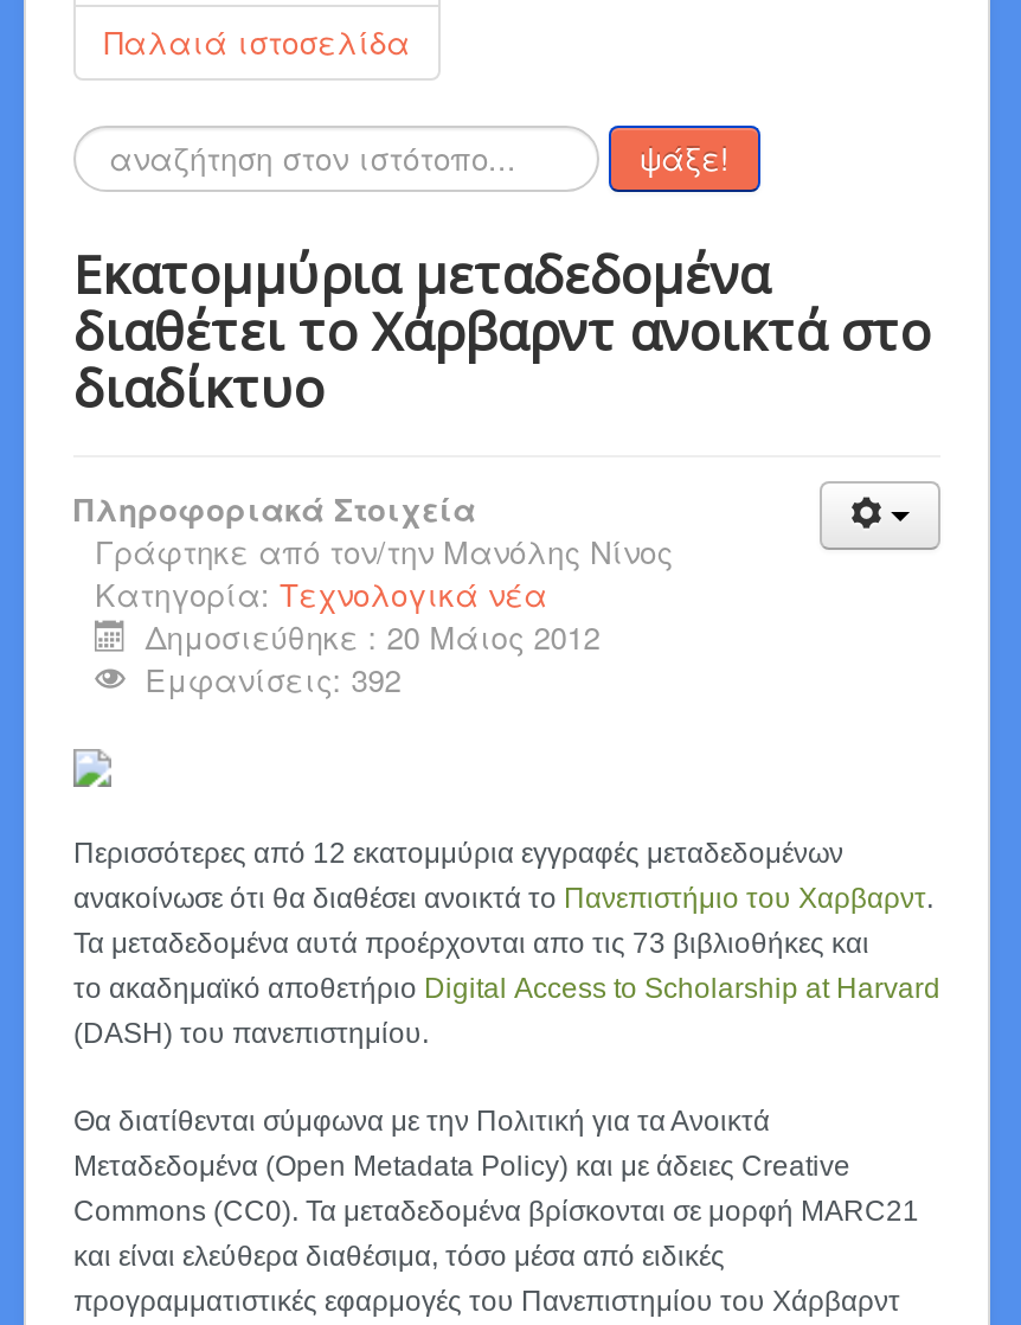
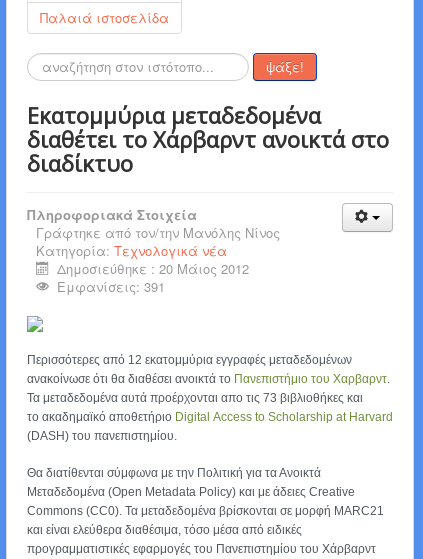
- Εμφανίσεις: 392
+ Εμφανίσεις: 391
